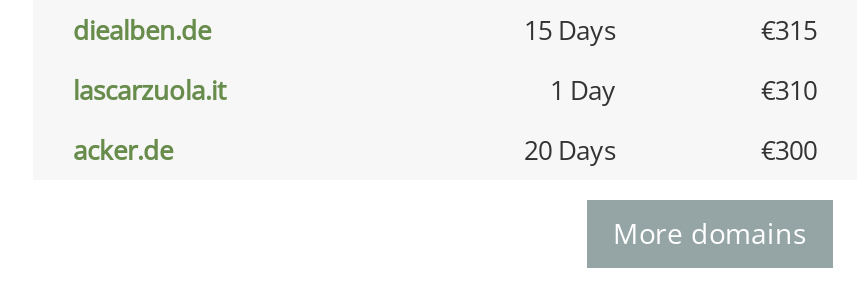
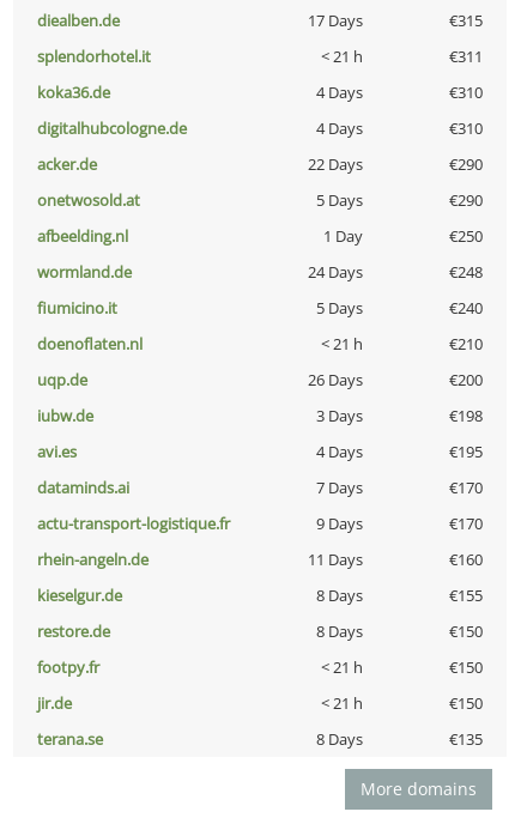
- 15 Days
+ 17 Days

- lascarzuola.it
- 1 Day
+ splendorhotel.it
+ < 21 h
+ €311
+ koka36.de
+ 4 Days
+ €310
+ digitalhubcologne.de
+ 4 Days

- 20 Days
- €300
+ 22 Days
+ €290
+ onetwosold.at
+ 5 Days
+ €290
+ afbeelding.nl
+ 1 Day
+ €250
+ wormland.de
+ 24 Days
+ €248
+ fiumicino.it
+ 5 Days
+ €240
+ doenoflaten.nl
+ < 21 h
+ €210
+ uqp.de
+ 26 Days
+ €200
+ iubw.de
+ 3 Days
+ €198
+ avi.es
+ 4 Days
+ €195
+ dataminds.ai
+ 7 Days
+ €170
+ actu-transport-logistique.fr
+ 9 Days
+ €170
+ rhein-angeln.de
+ 11 Days
+ €160
+ kieselgur.de
+ 8 Days
+ €155
+ restore.de
+ 8 Days
+ €150
+ footpy.fr
+ < 21 h
+ €150
+ jir.de
+ < 21 h
+ €150
+ terana.se
+ 8 Days
+ €135
